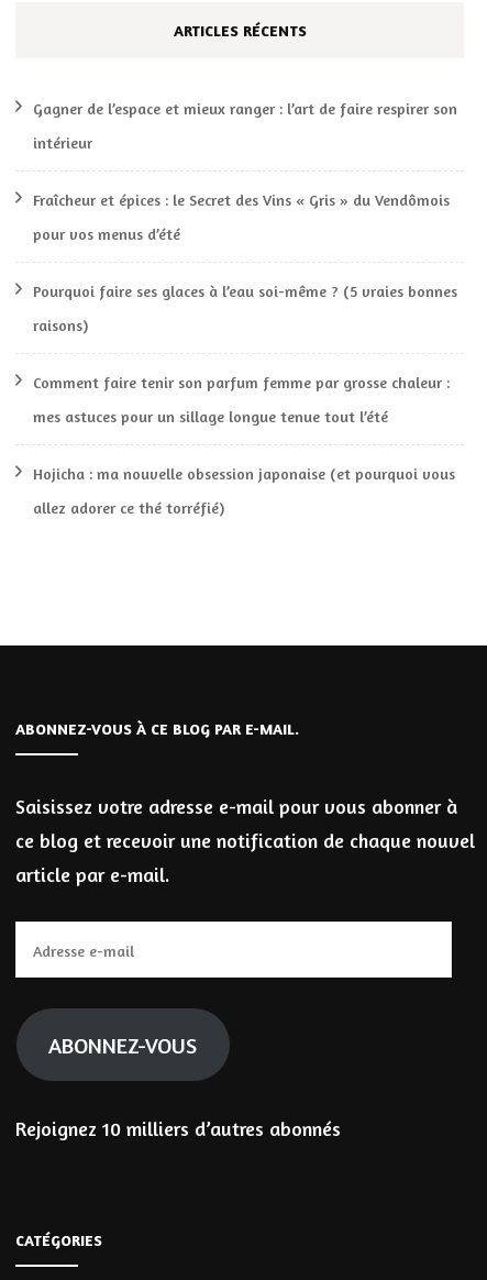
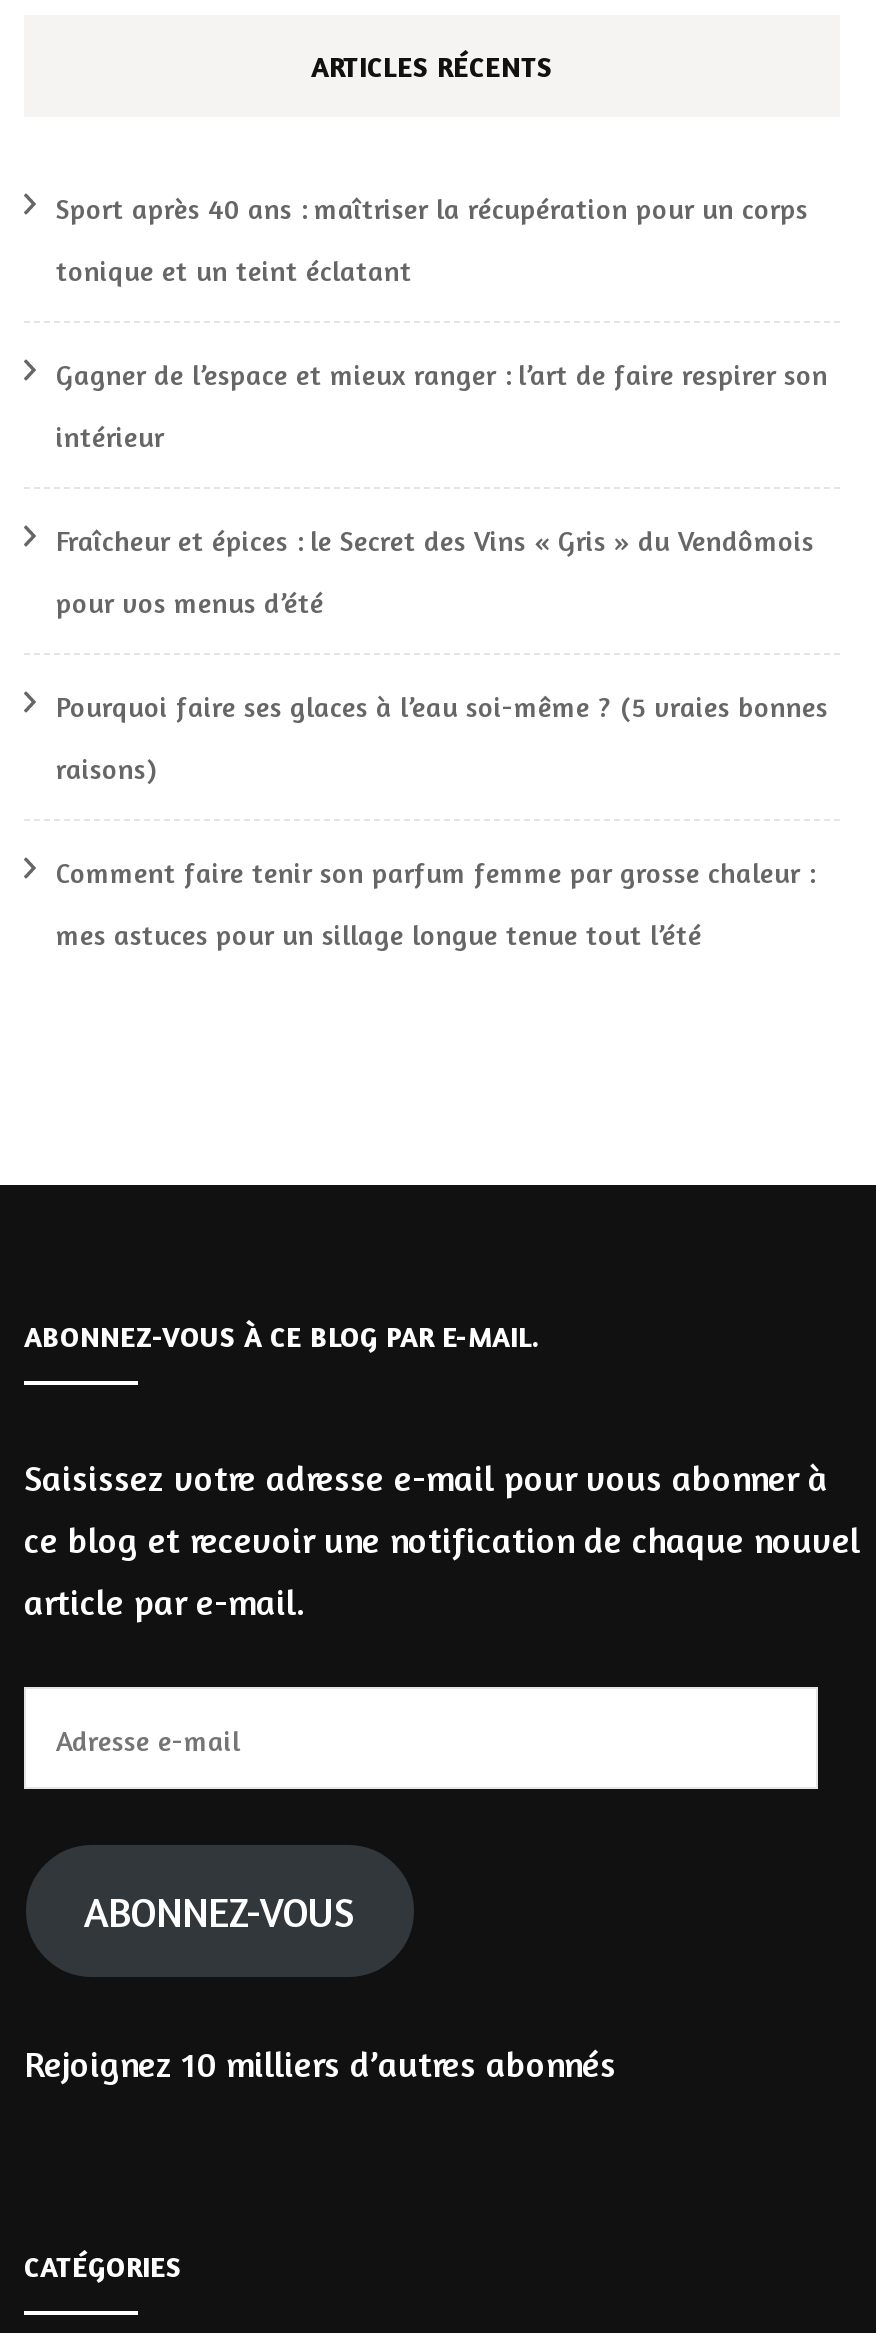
+ Sport après 40 ans : maîtriser la récupération pour un corps
+ tonique et un teint éclatant

moved down: Gagner de l’espace et mieux ranger : l’art de faire respirer son | intérieur | Fraîcheur et épices : le Secret des Vins « Gris » du Vendômois | pour vos menus d’été | Pourquoi faire ses glaces à l’eau soi-même ? (5 vraies bonnes | raisons) | Comment faire tenir son parfum femme par grosse chaleur : | mes astuces pour un sillage longue tenue tout l’été

- Hojicha : ma nouvelle obsession japonaise (et pourquoi vous
- allez adorer ce thé torréfié)
